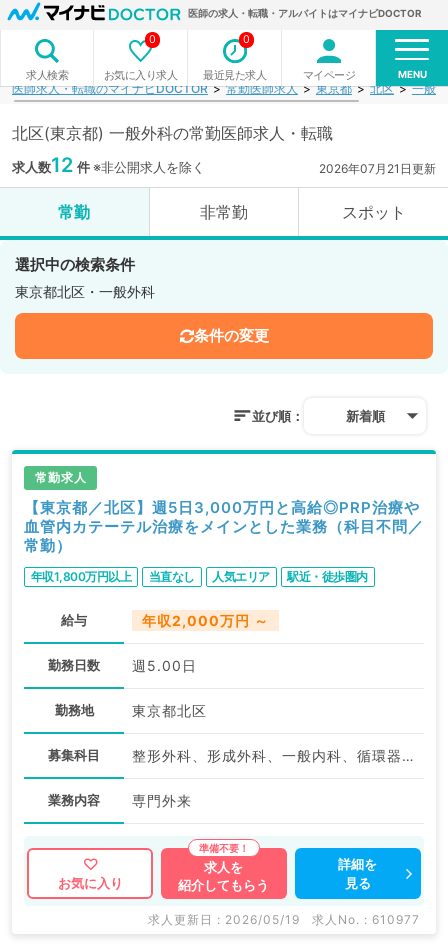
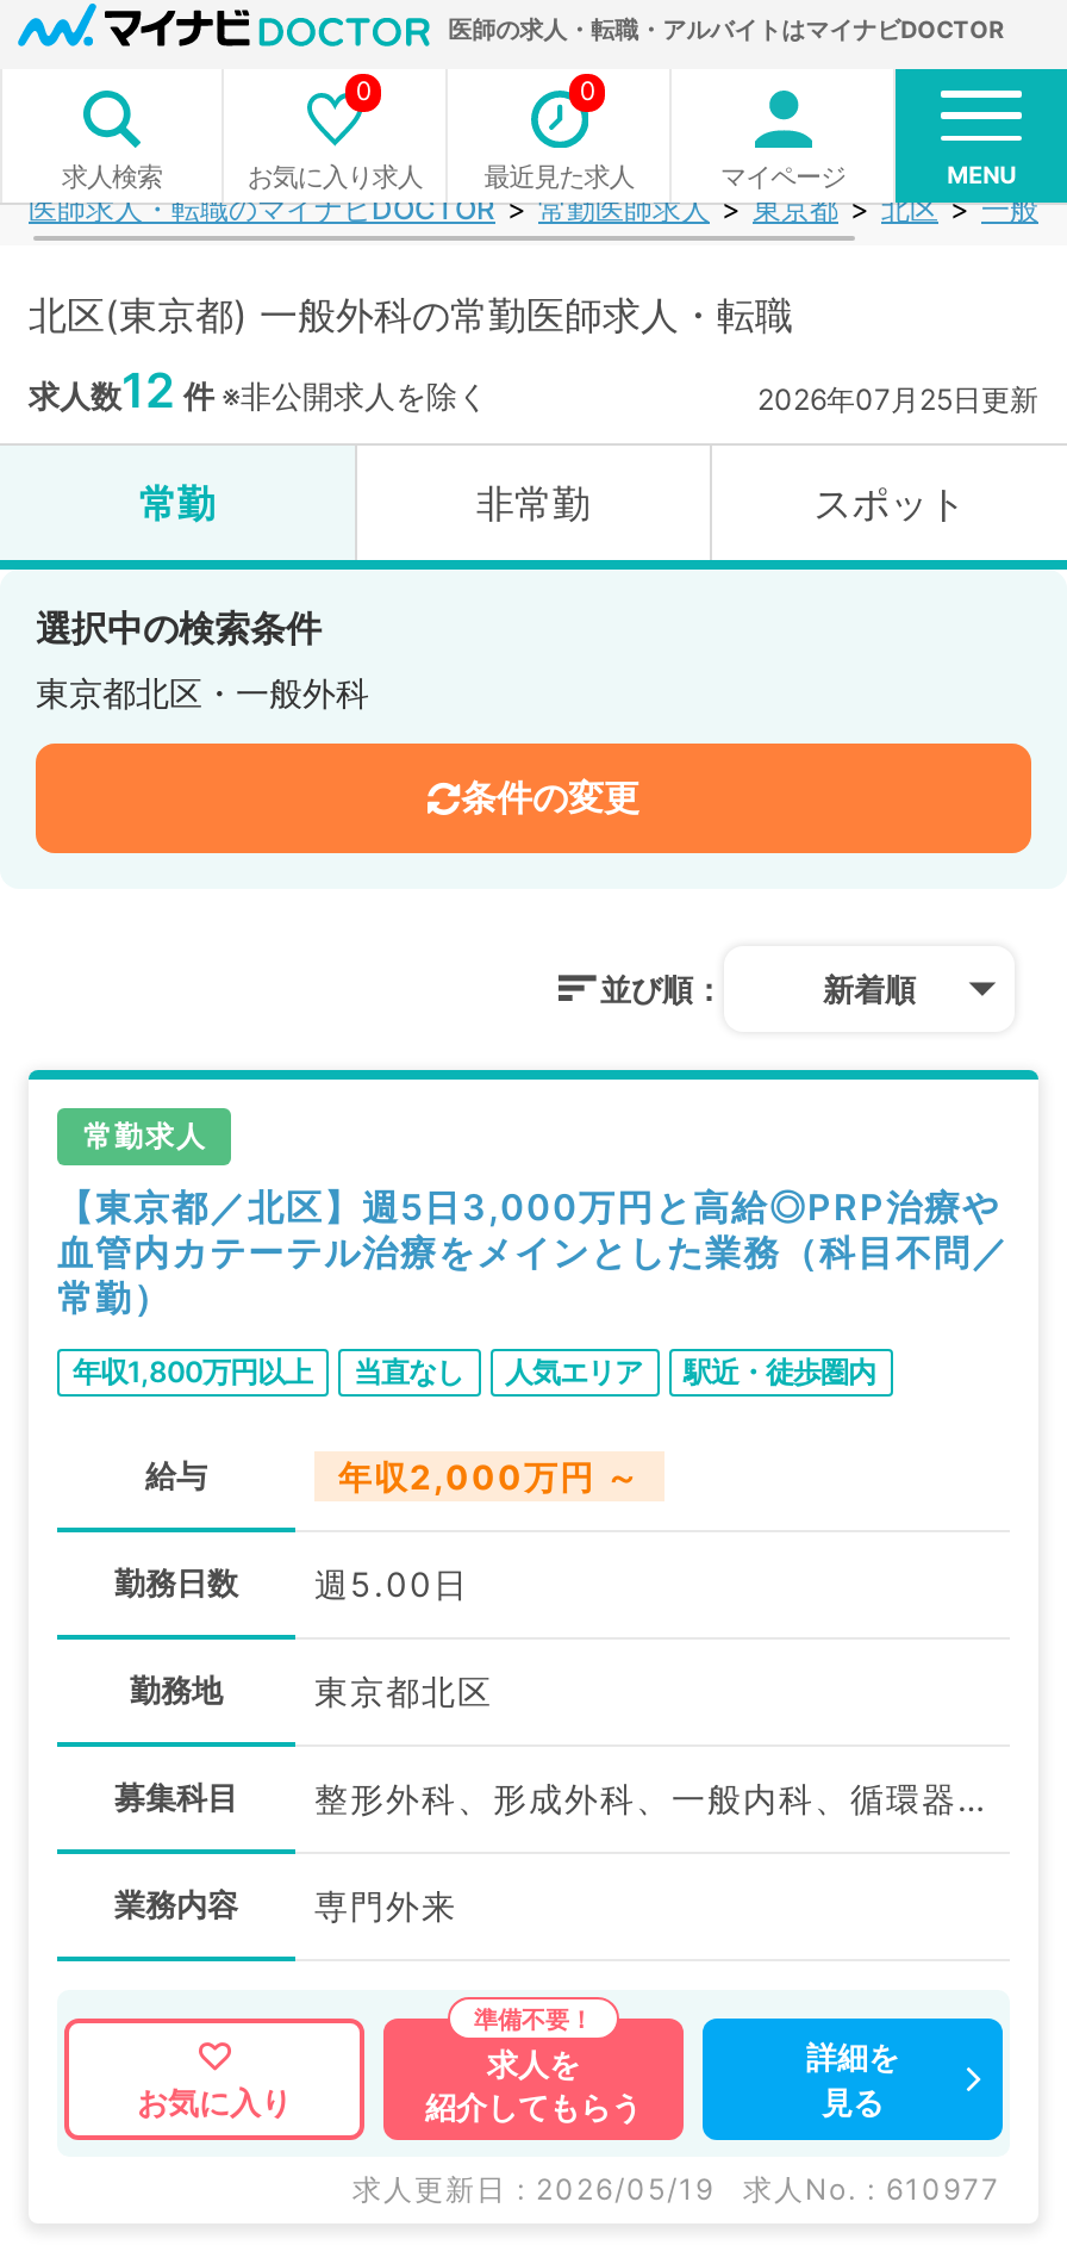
- 2026年07月21日更新
+ 2026年07月25日更新
